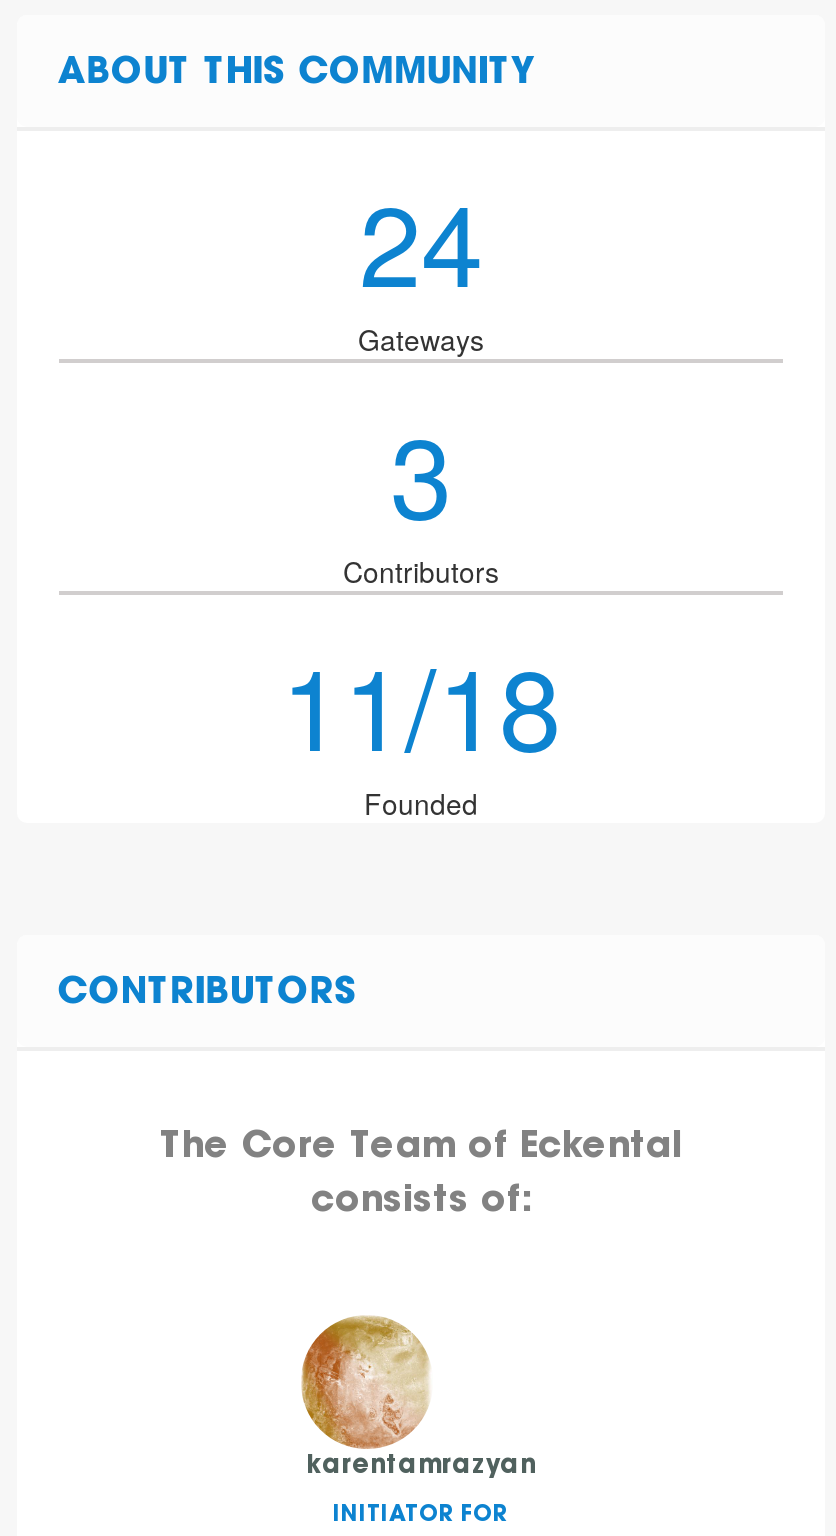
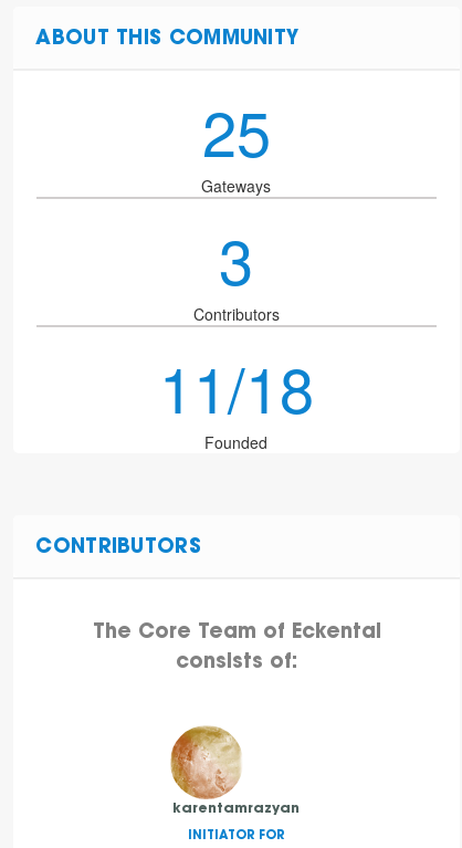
- 24
+ 25
